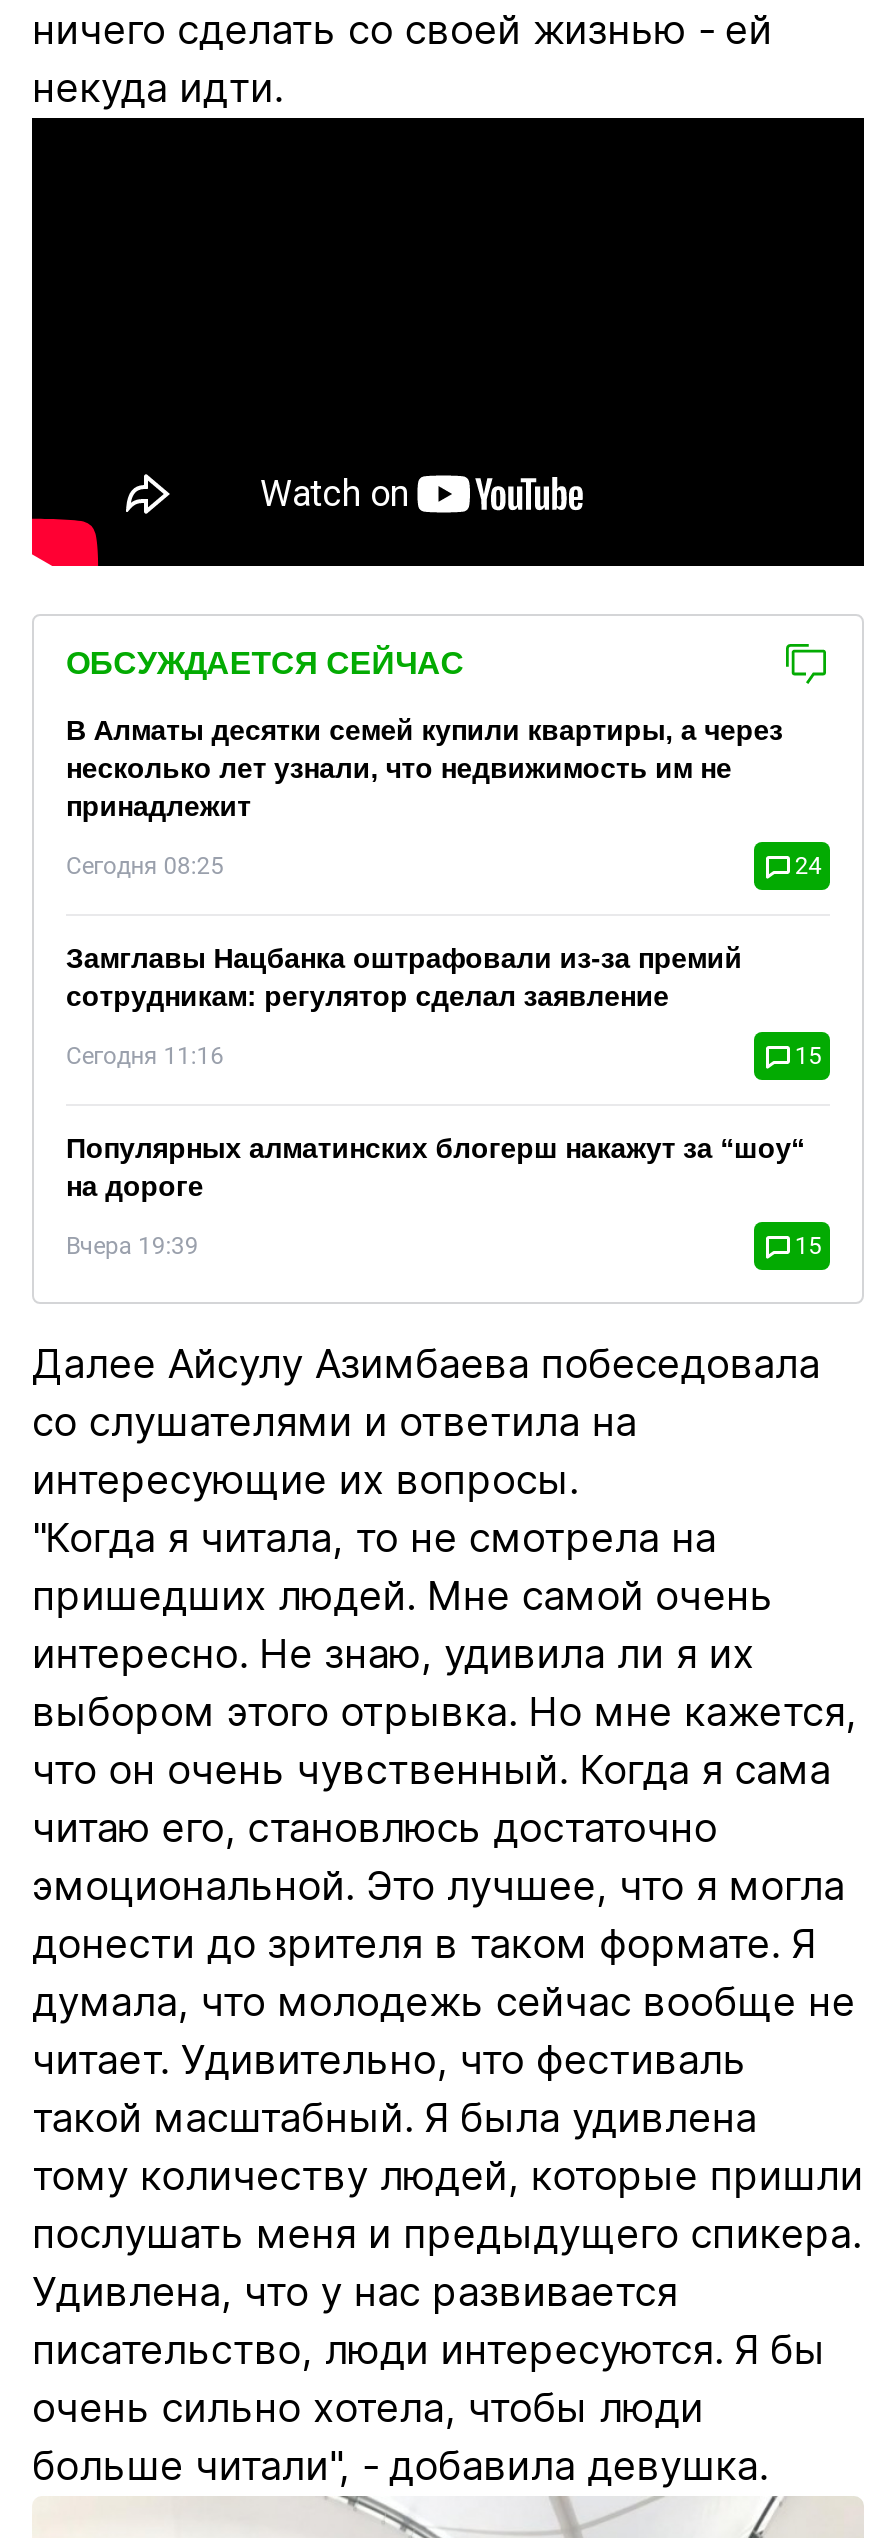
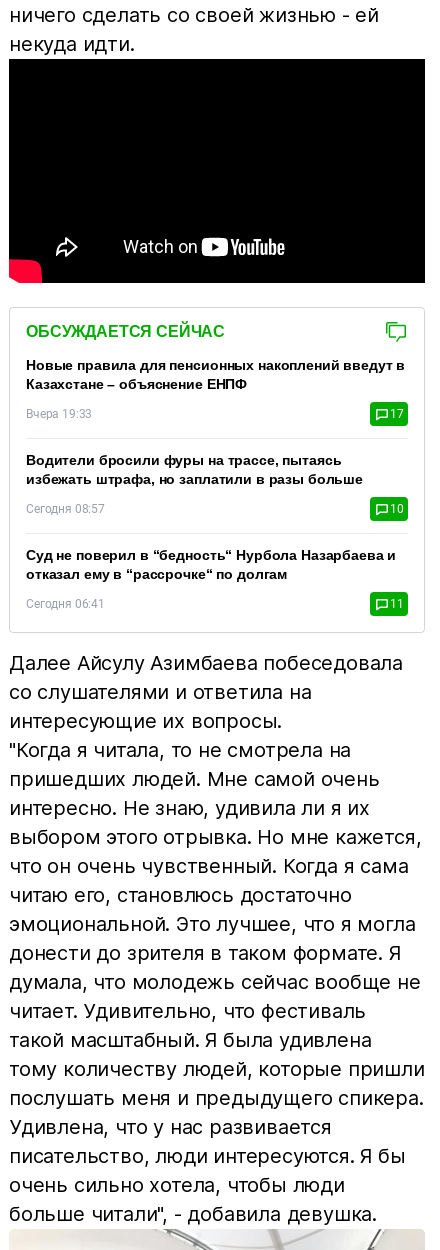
- В Алматы десятки семей купили квартиры, а через
- несколько лет узнали, что недвижимость им не
- принадлежит
+ Новые правила для пенсионных накоплений введут в
+ Казахстане – объяснение ЕНПФ

- Сегодня 08:25
- 24
+ Вчера 19:33
+ 17

- Замглавы Нацбанка оштрафовали из-за премий
- сотрудникам: регулятор сделал заявление
+ Водители бросили фуры на трассе, пытаясь
+ избежать штрафа, но заплатили в разы больше

- Сегодня 11:16
- 15
+ Сегодня 08:57
+ 10

- Популярных алматинских блогерш накажут за “шоу“
- на дороге
+ Суд не поверил в “бедность“ Нурбола Назарбаева и
+ отказал ему в “рассрочке“ по долгам

- Вчера 19:39
- 15
+ Сегодня 06:41
+ 11
